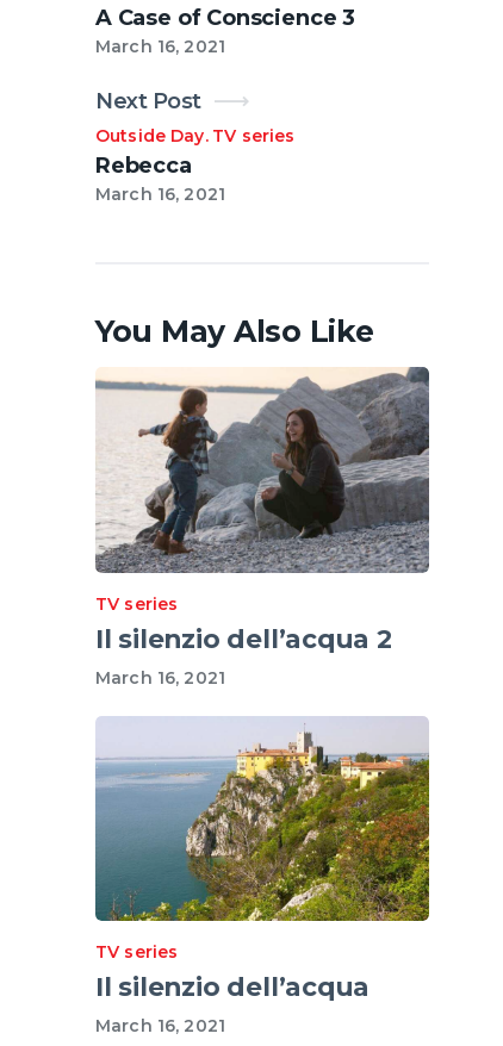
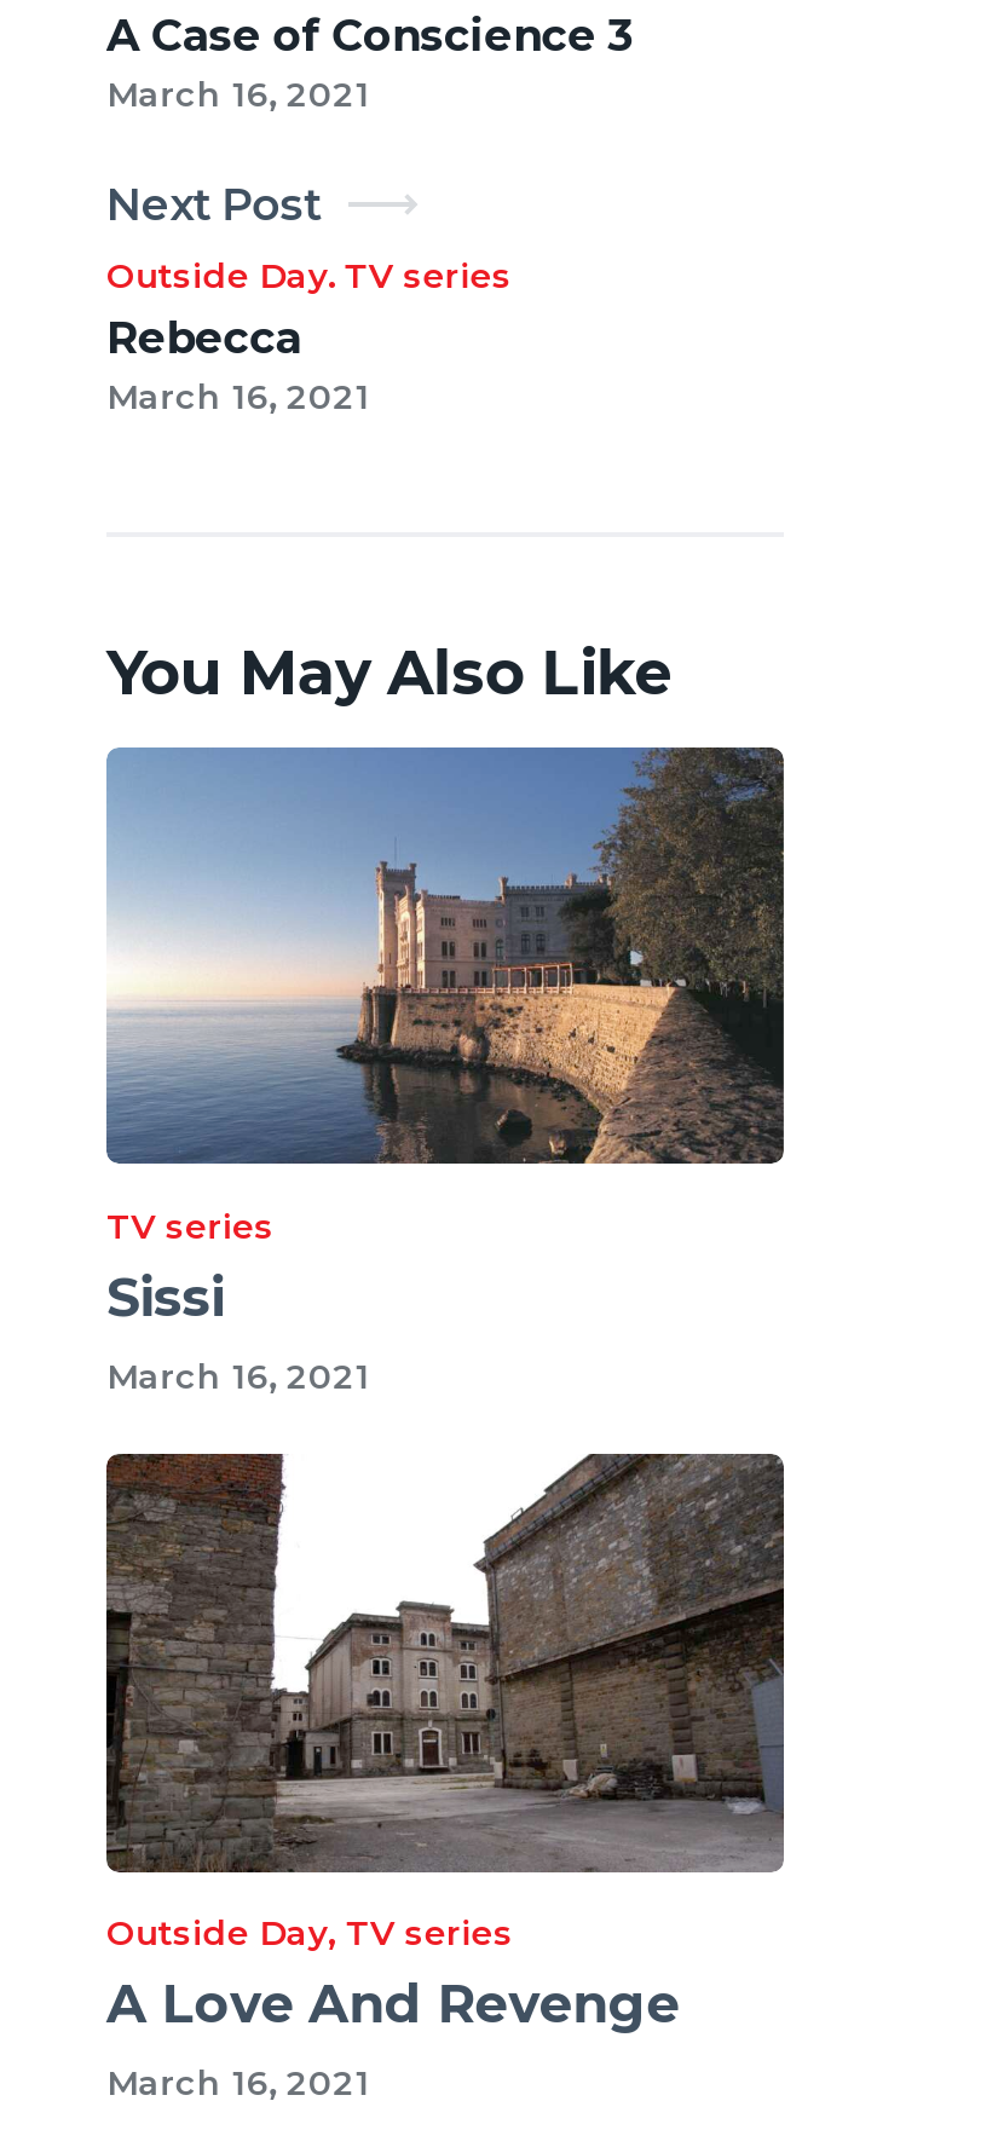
- [image]
+ [image]

- Il silenzio dell’acqua 2
+ Sissi

- [image]
- TV series
- Il silenzio dell’acqua
+ [image]
+ Outside Day, TV series
+ A Love And Revenge
